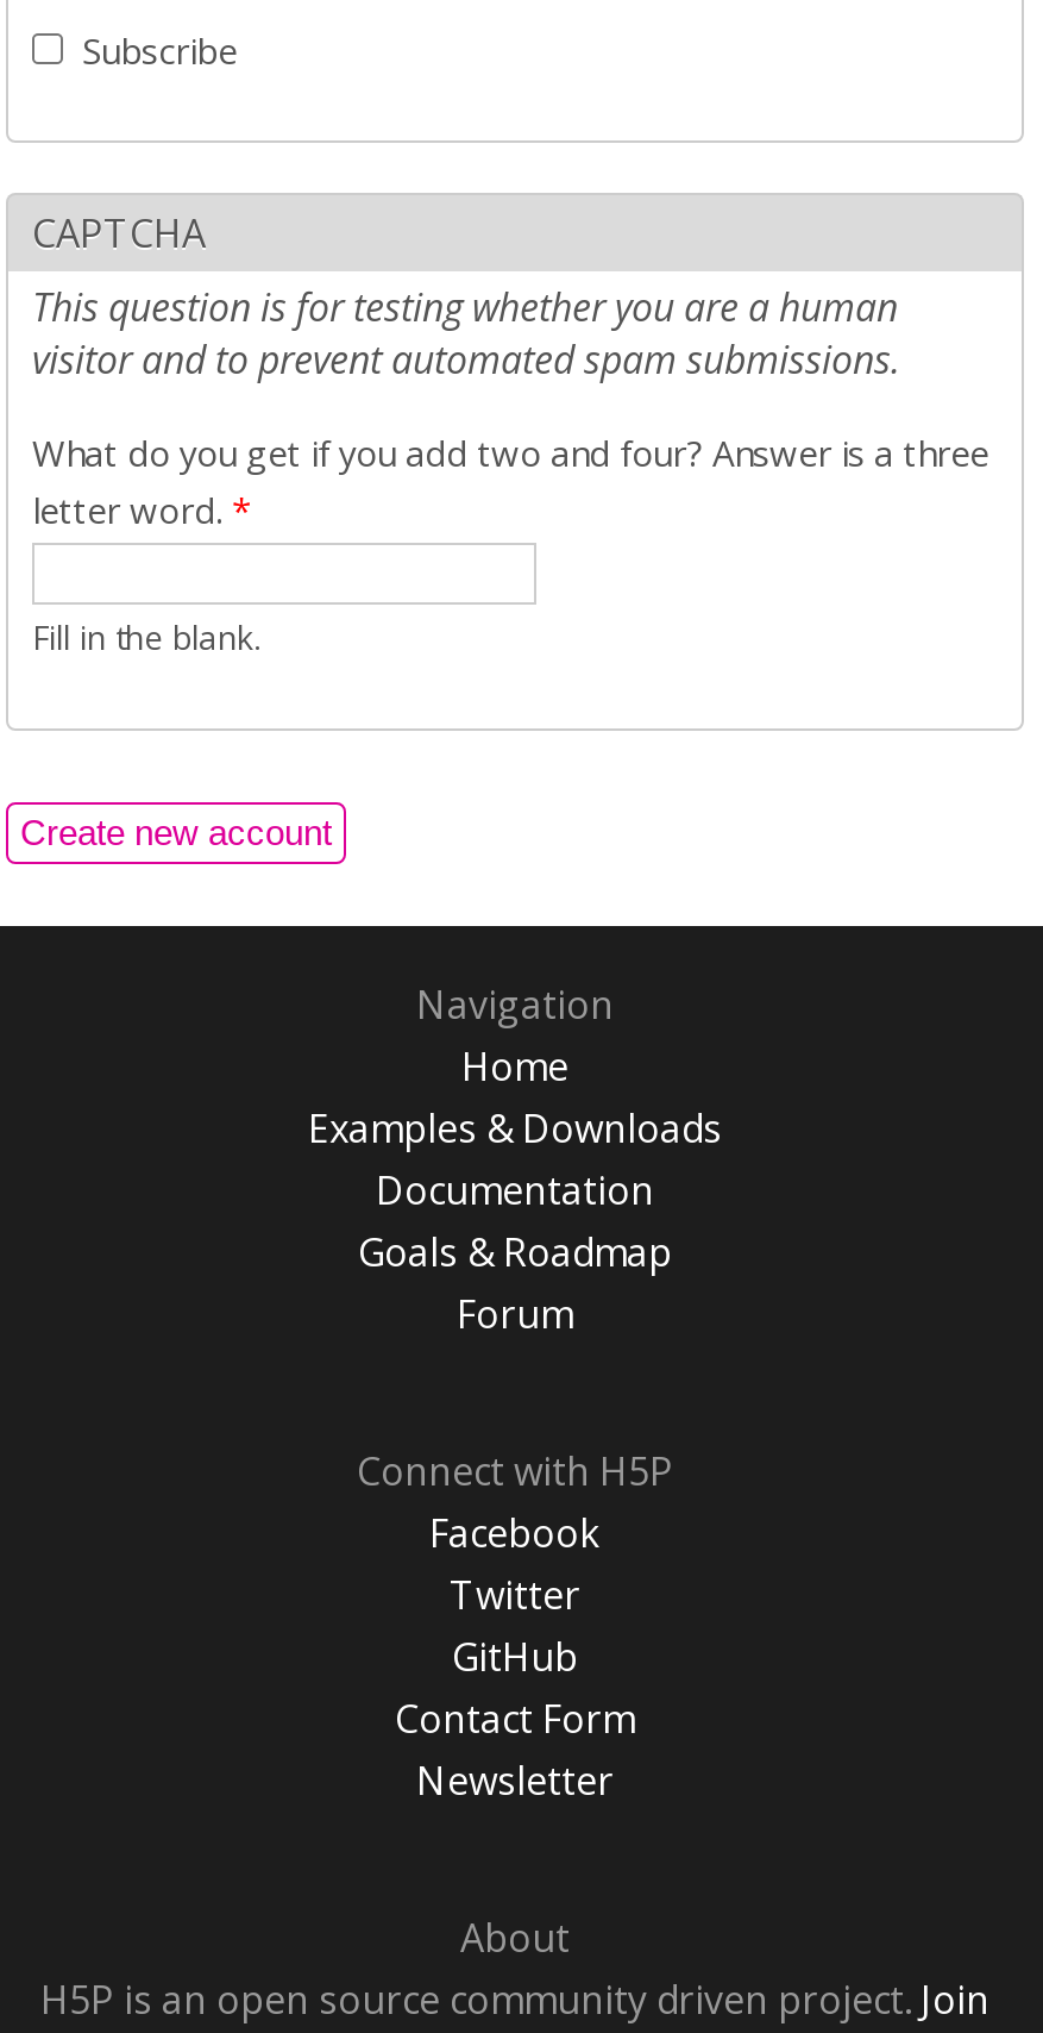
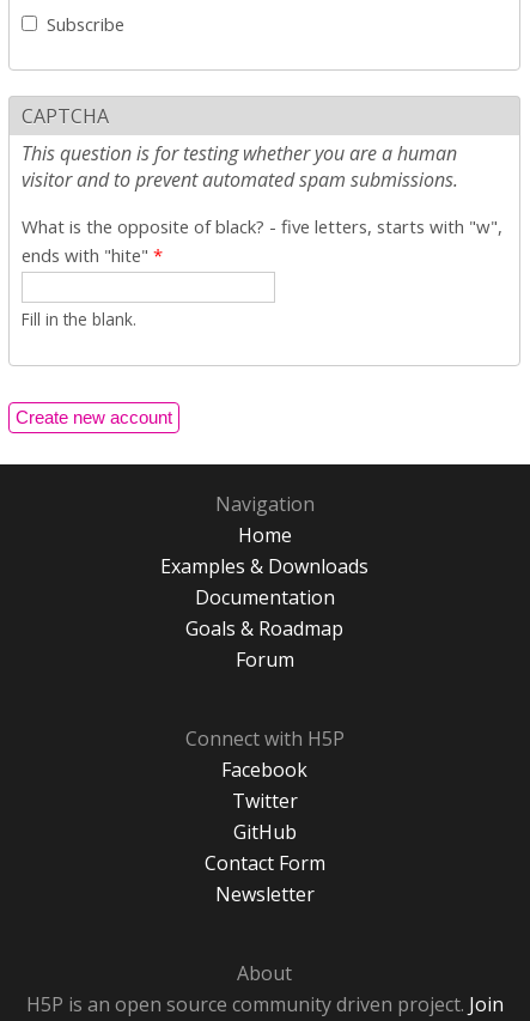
- What do you get if you add two and four? Answer is a three
- letter word. *
+ What is the opposite of black? - five letters, starts with "w",
+ ends with "hite" *
